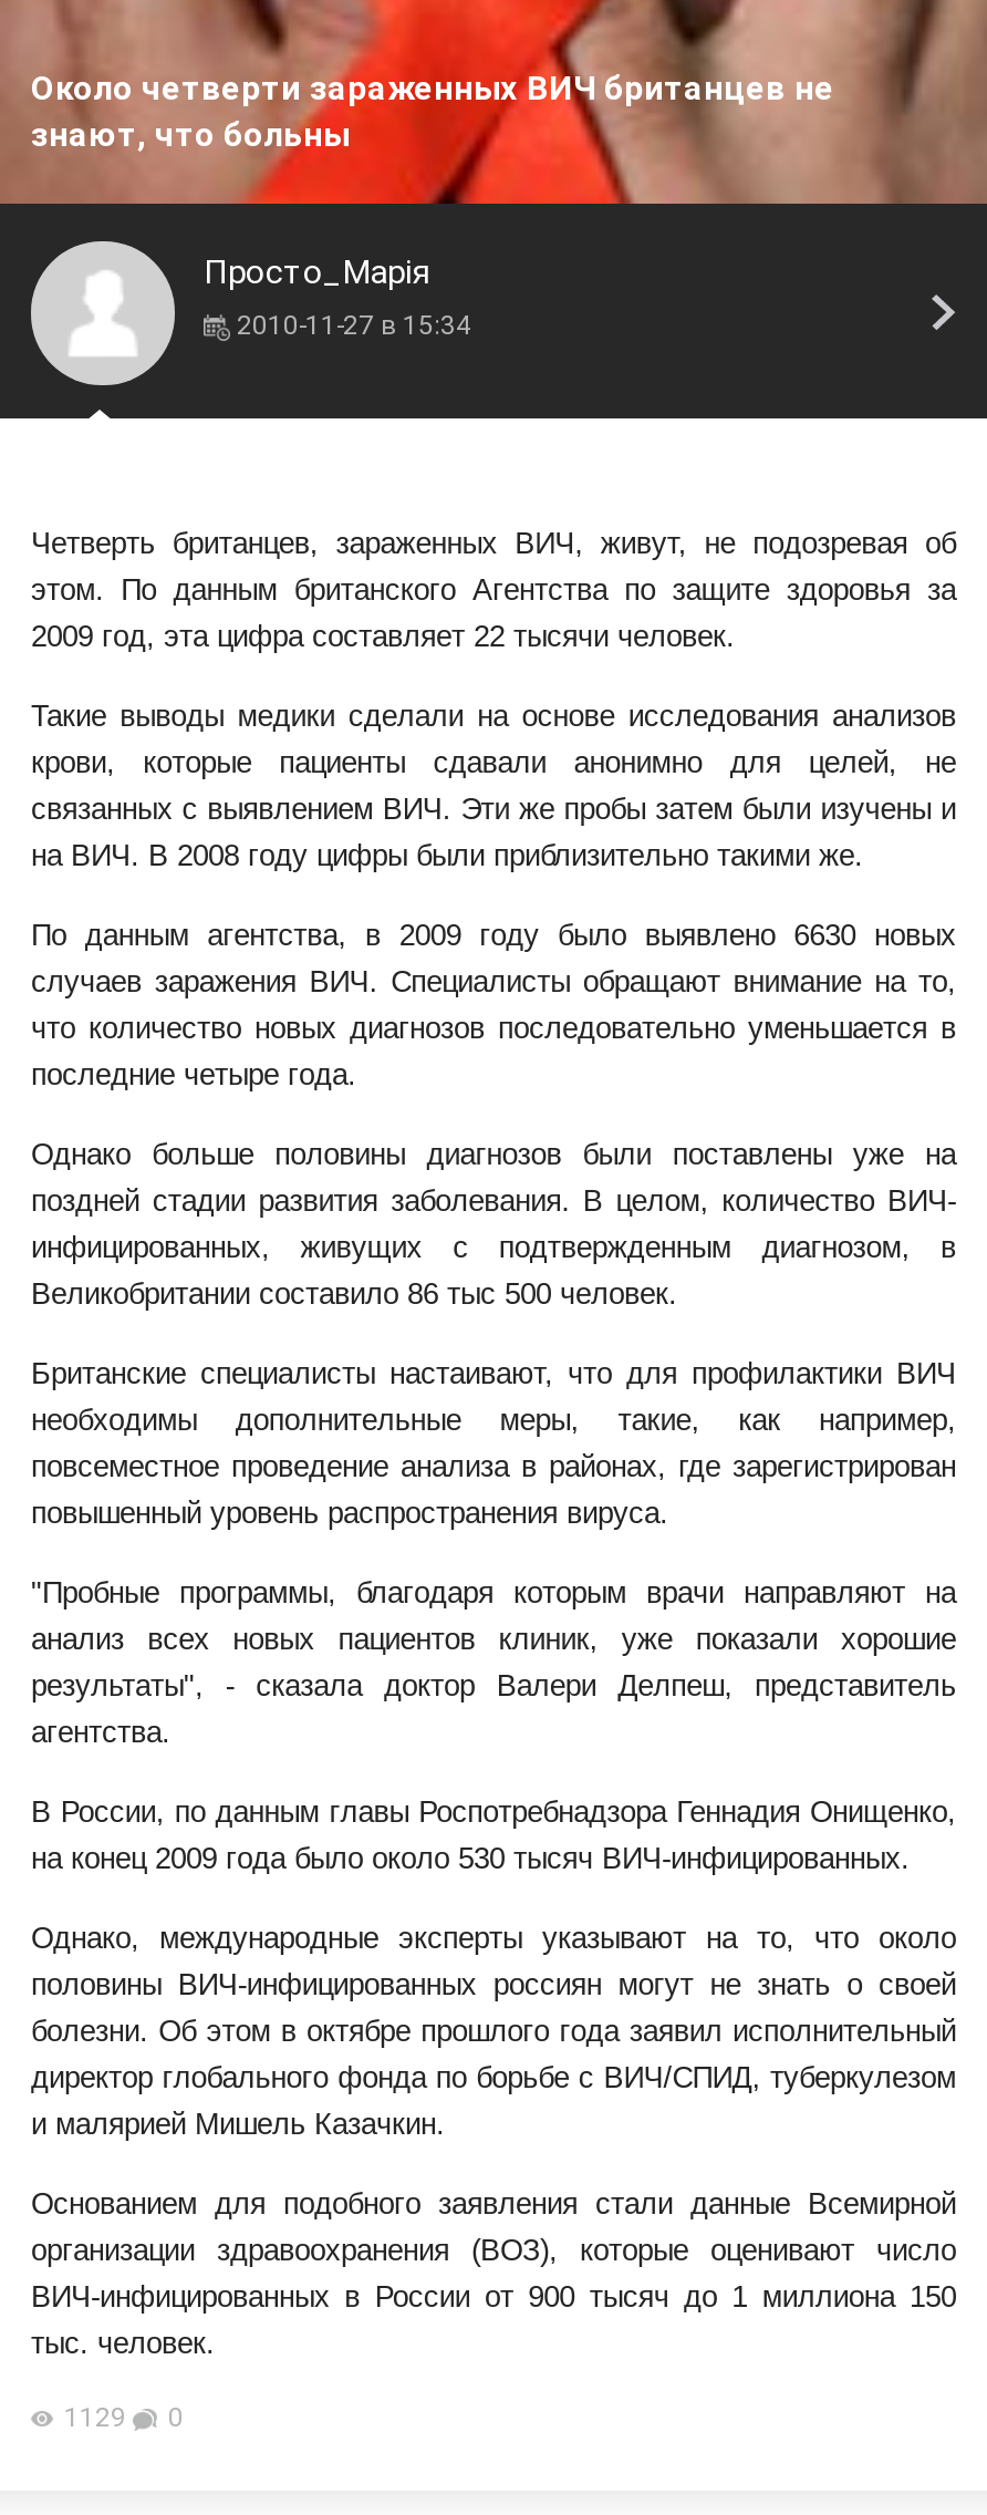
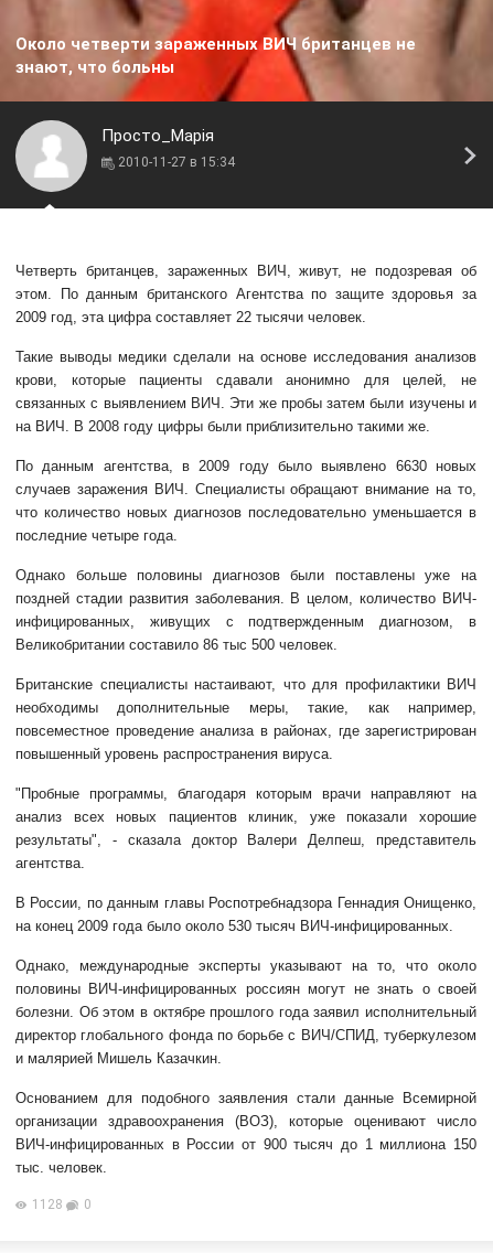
- 1129 0
+ 1128 0
